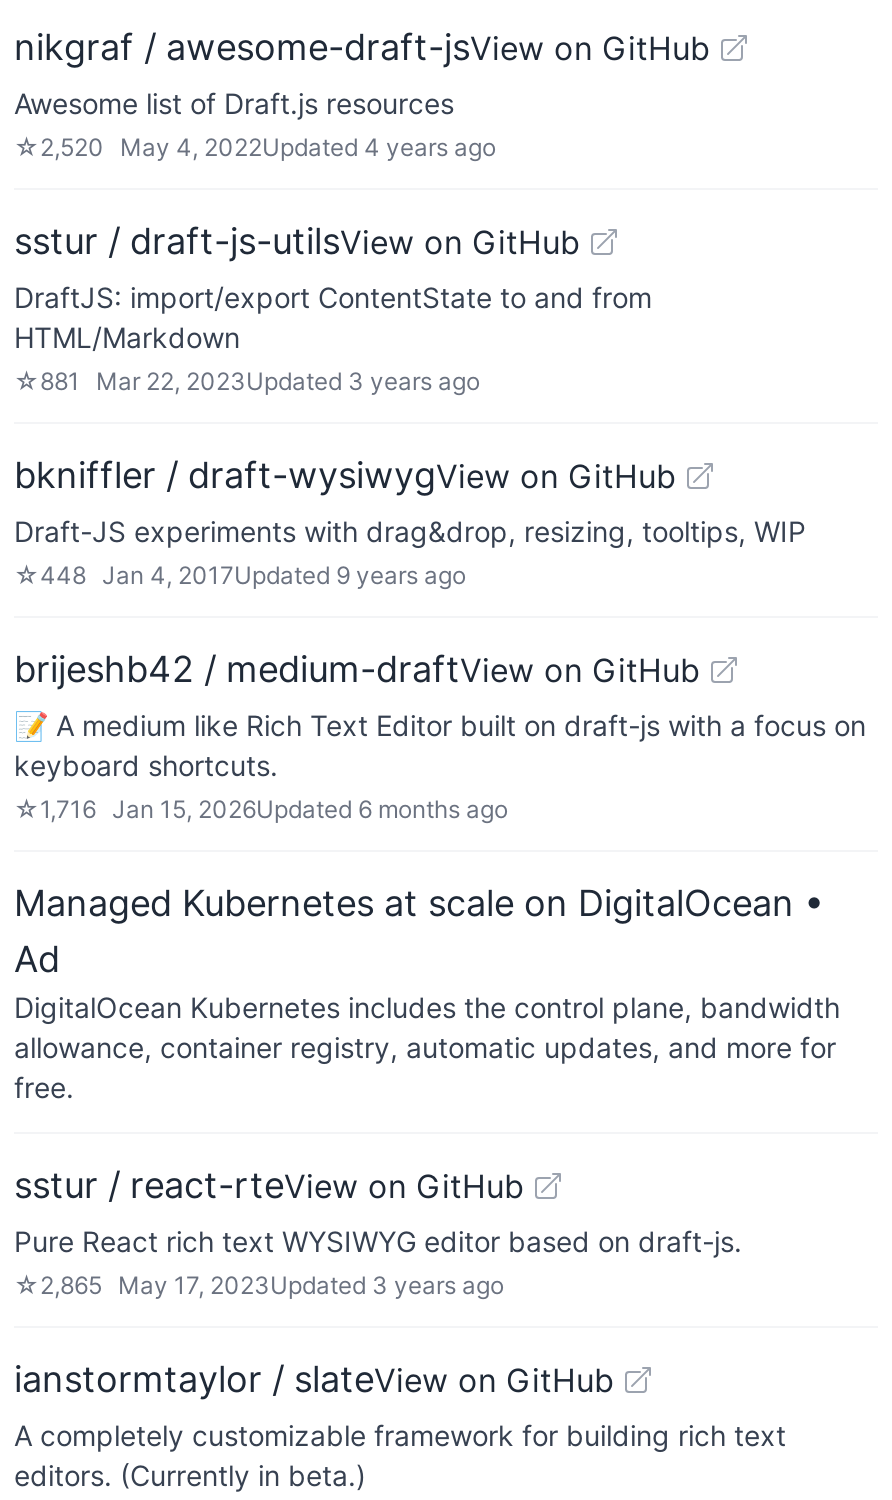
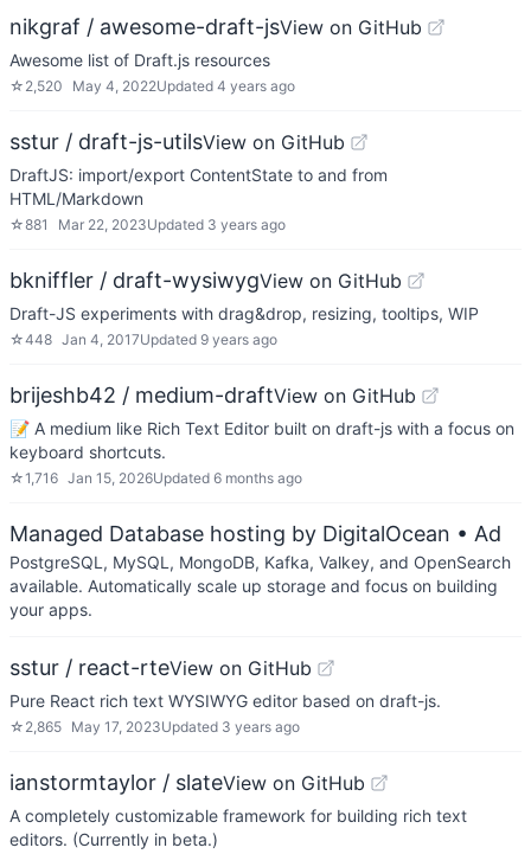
- Managed Kubernetes at scale on DigitalOcean •
- Ad
- DigitalOcean Kubernetes includes the control plane, bandwidth
- allowance, container registry, automatic updates, and more for
- free.
+ Managed Database hosting by DigitalOcean • Ad
+ PostgreSQL, MySQL, MongoDB, Kafka, Valkey, and OpenSearch
+ available. Automatically scale up storage and focus on building
+ your apps.
